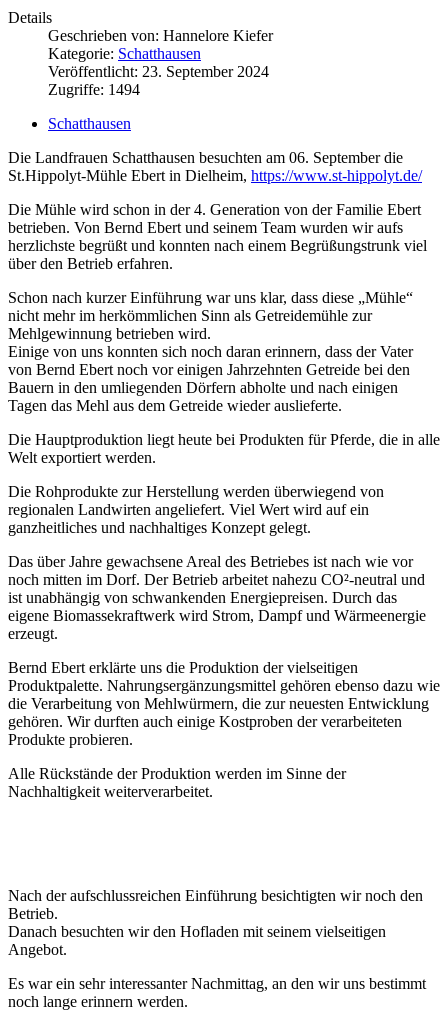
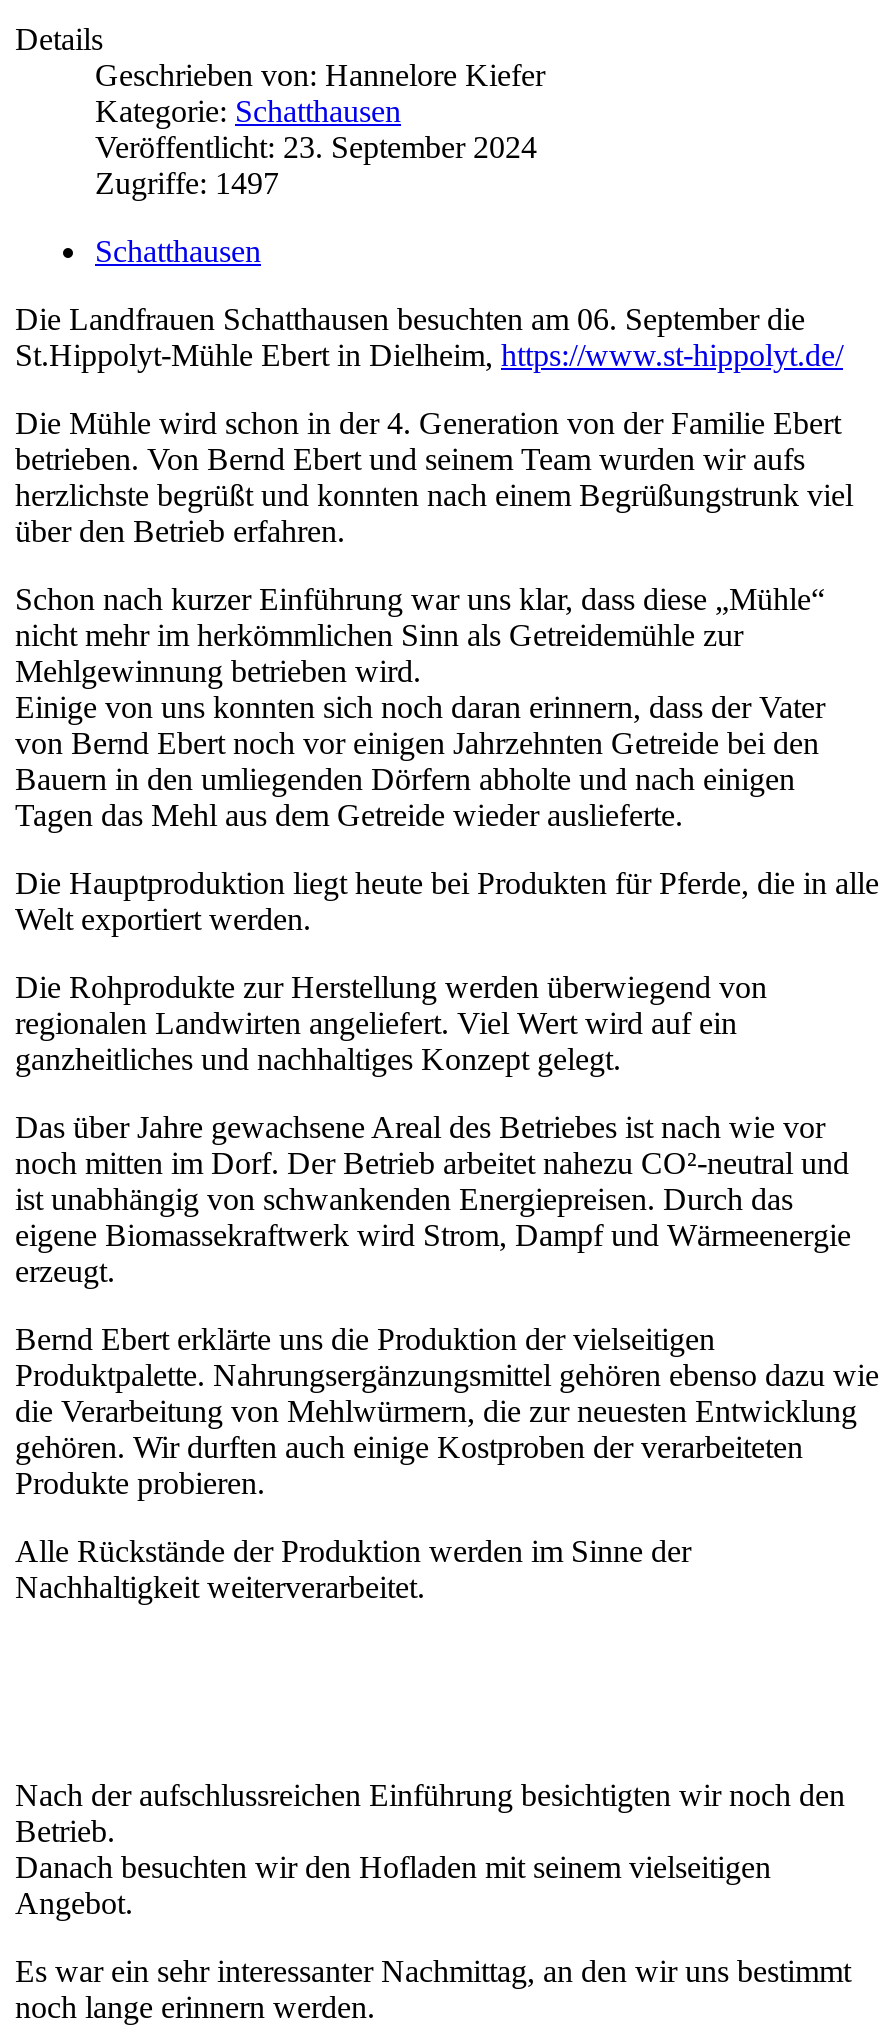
- Zugriffe: 1494
+ Zugriffe: 1497
